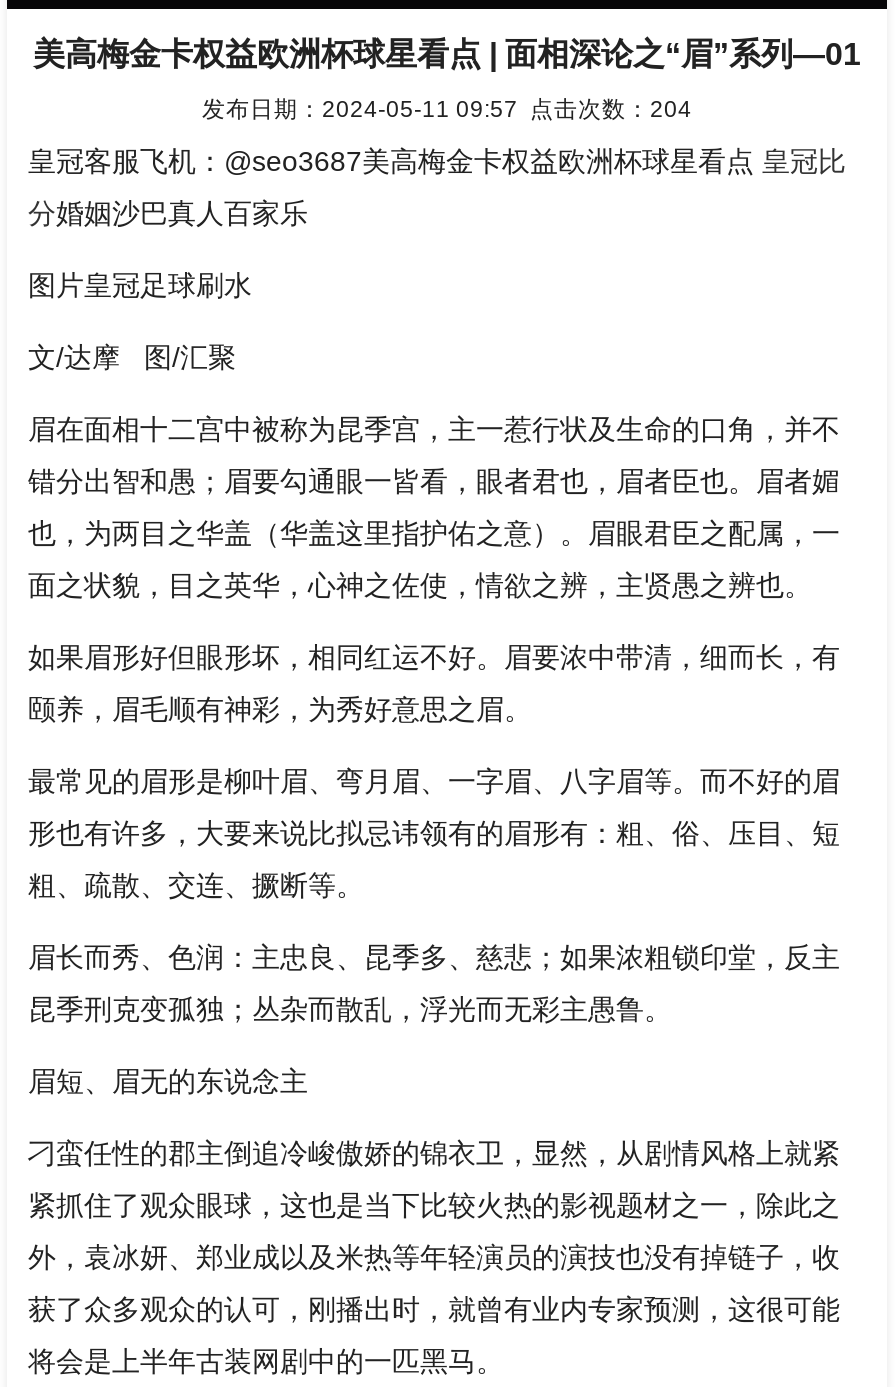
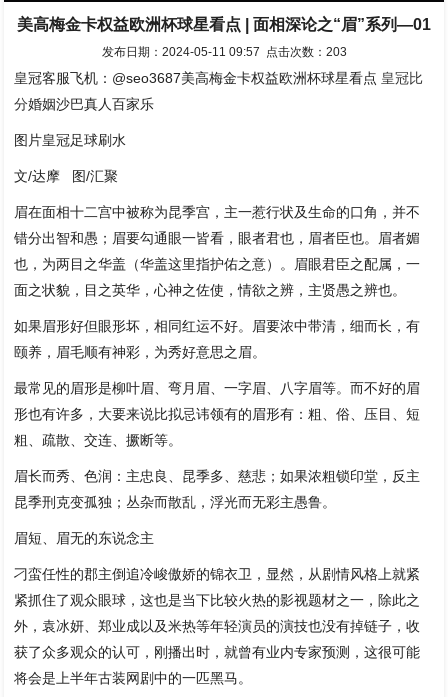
- 发布日期：2024-05-11 09:57 点击次数：204
+ 发布日期：2024-05-11 09:57 点击次数：203
